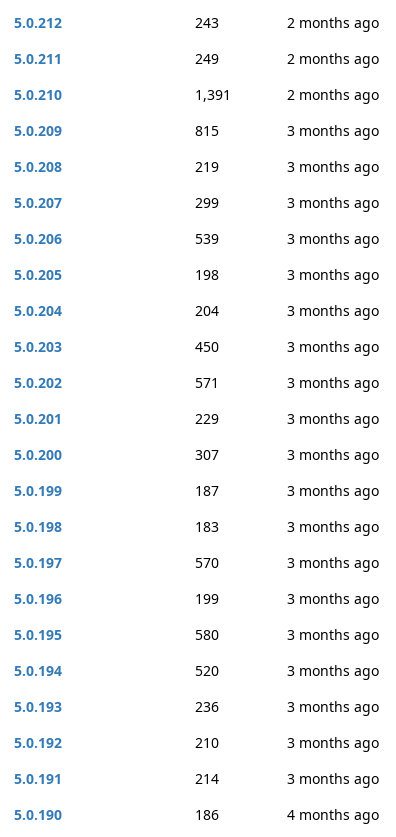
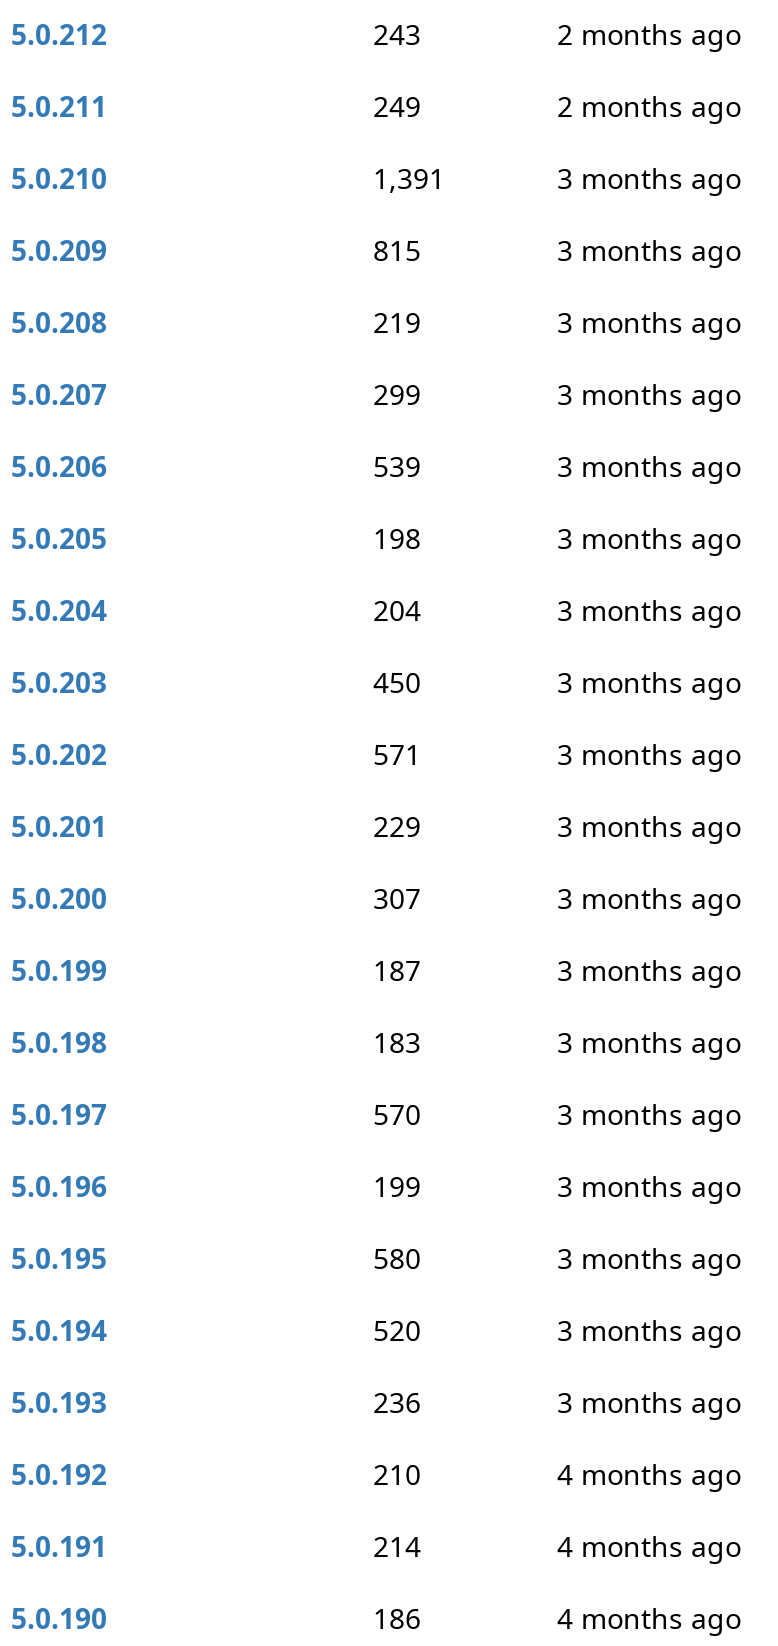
- 2 months ago
+ 3 months ago

- 3 months ago
+ 4 months ago

- 3 months ago
+ 4 months ago
